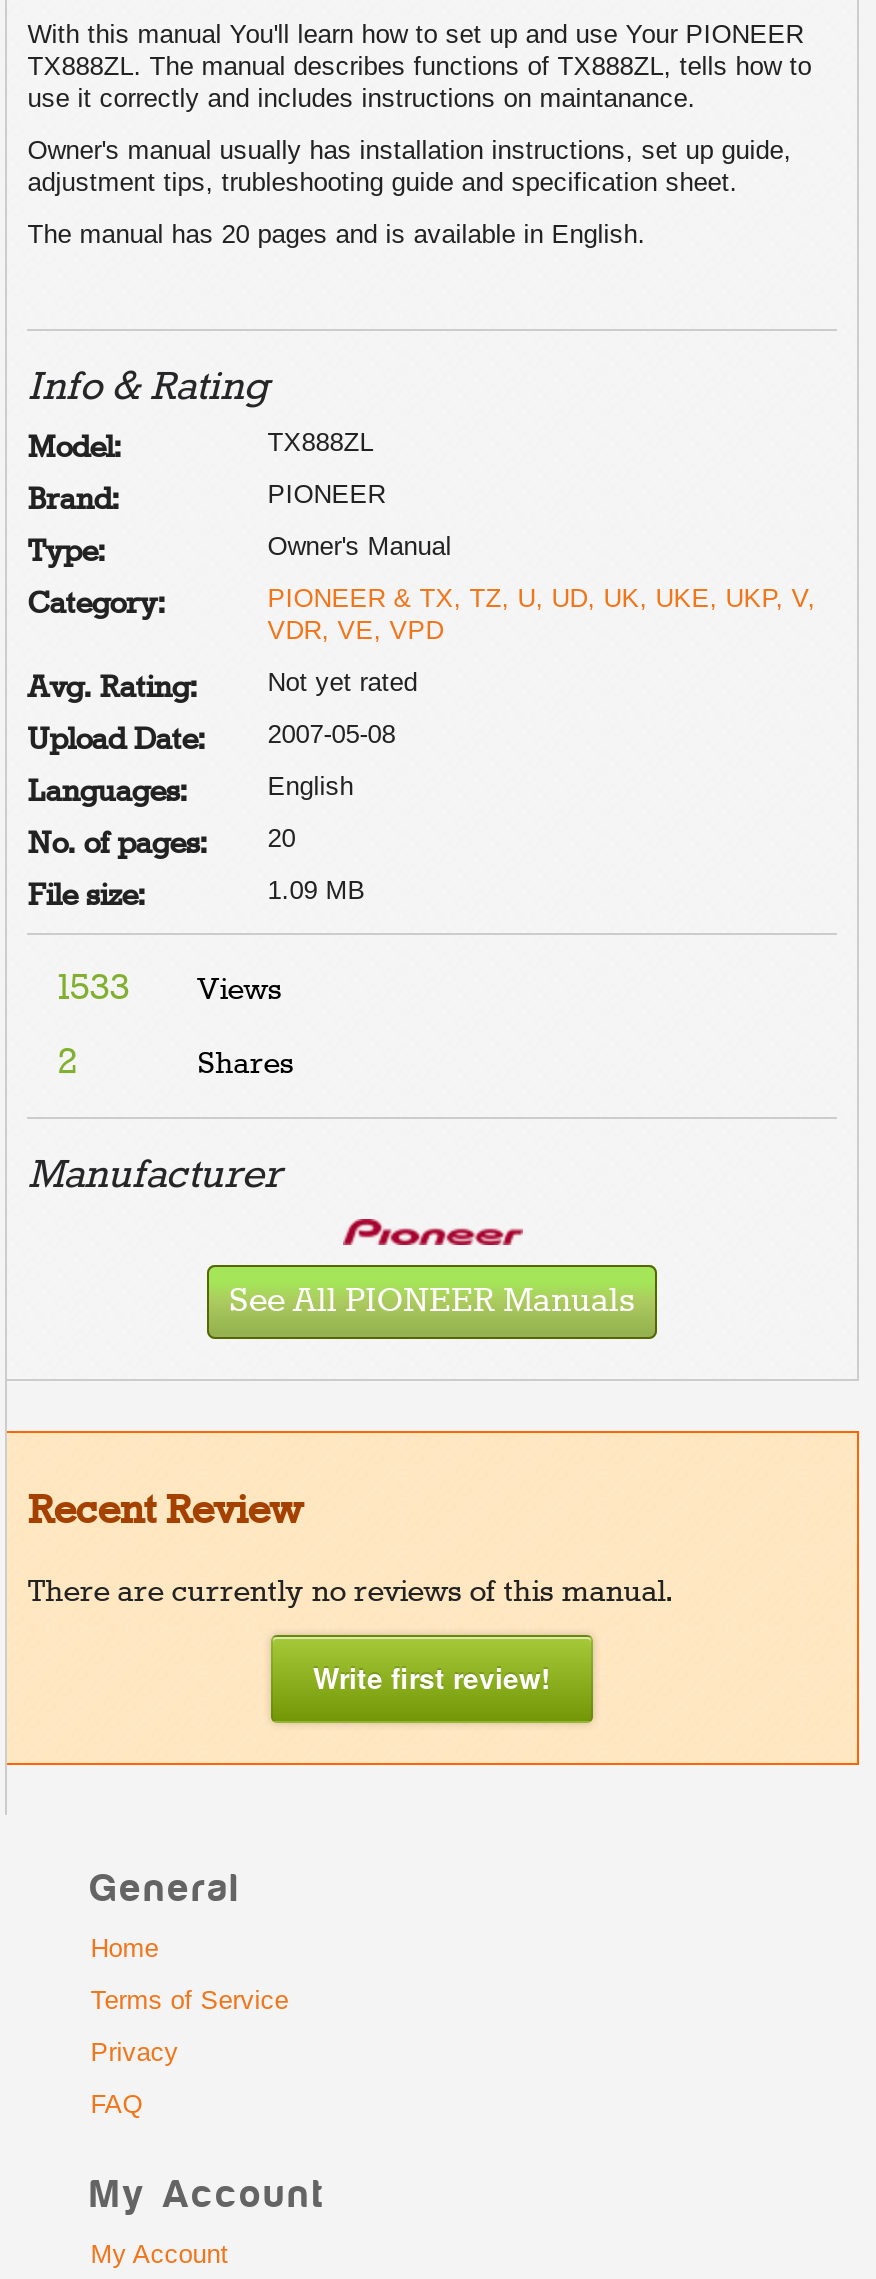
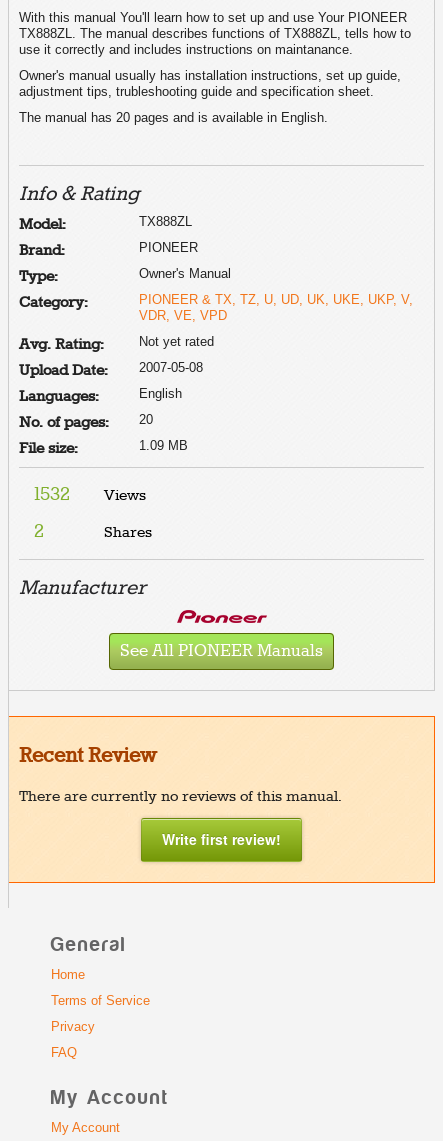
- 1533 Views
+ 1532 Views
